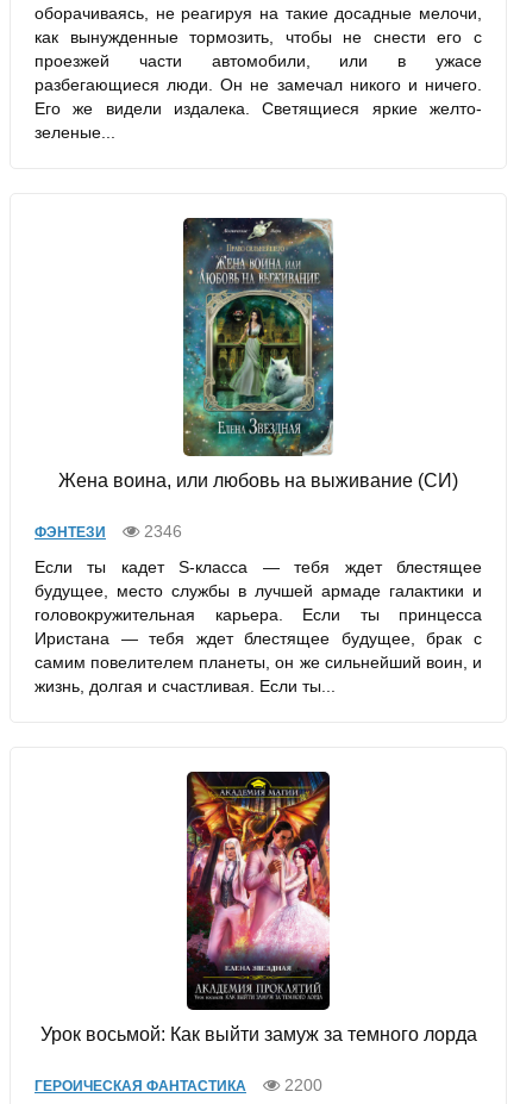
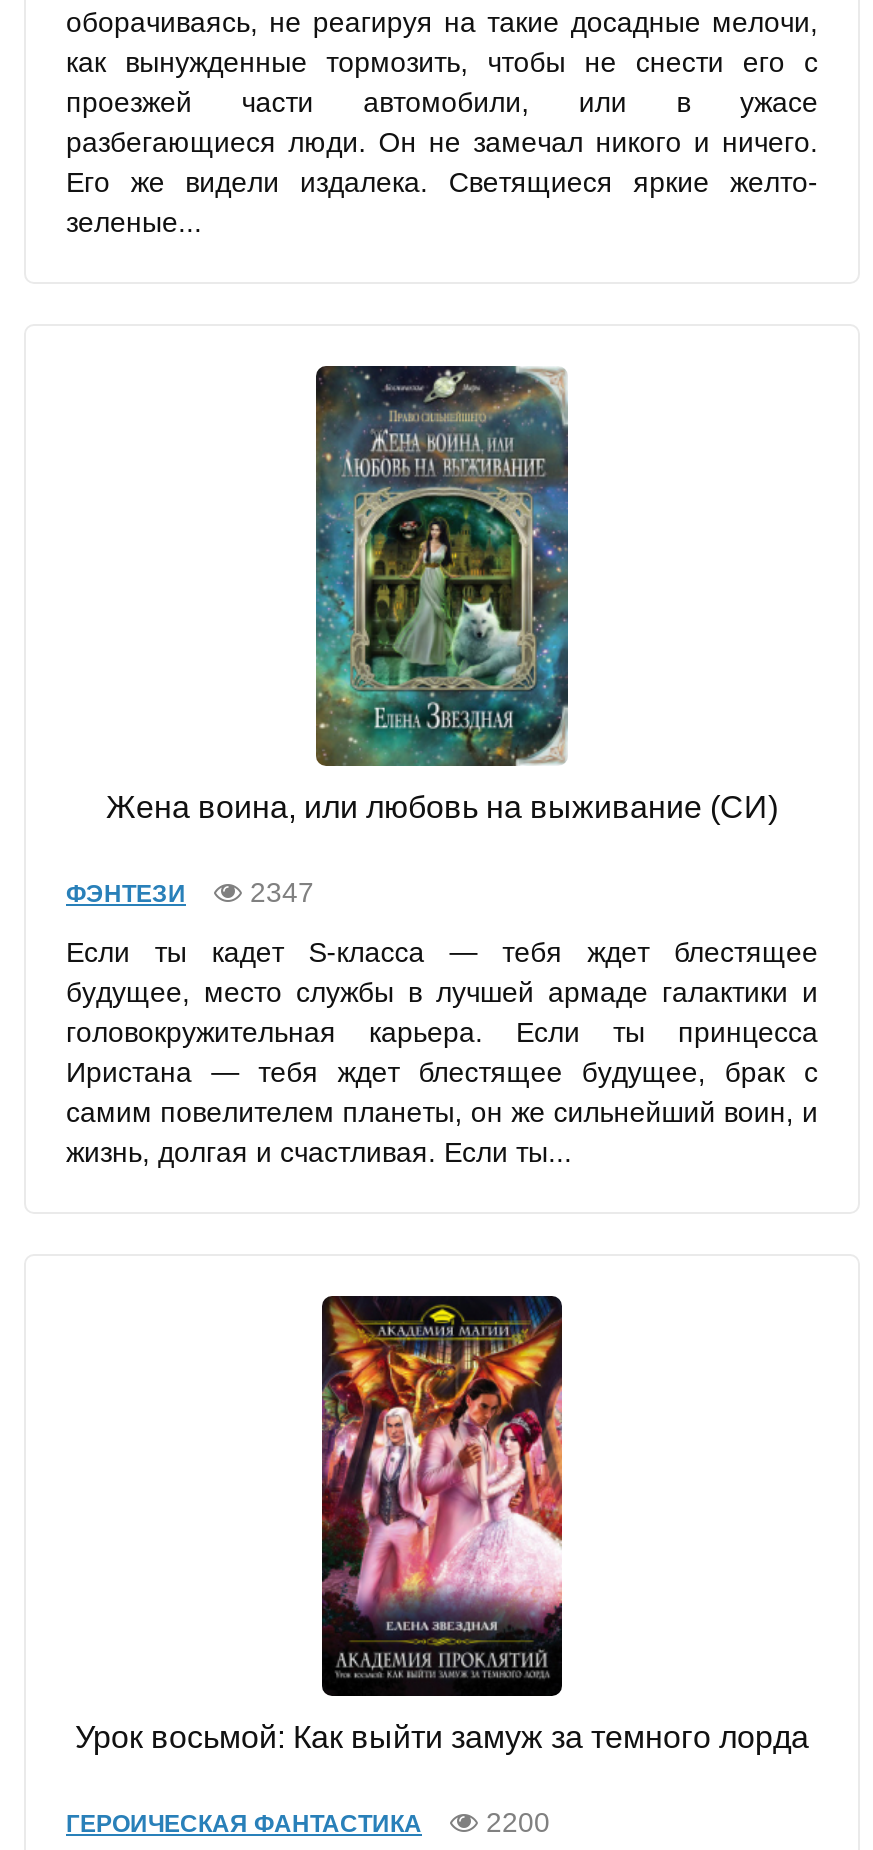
- ФЭНТЕЗИ 2346
+ ФЭНТЕЗИ 2347
